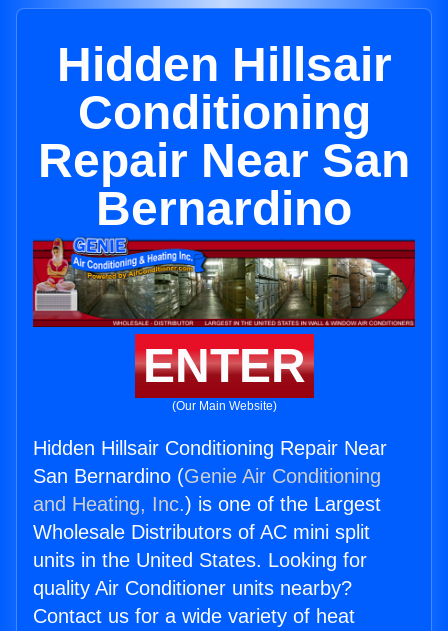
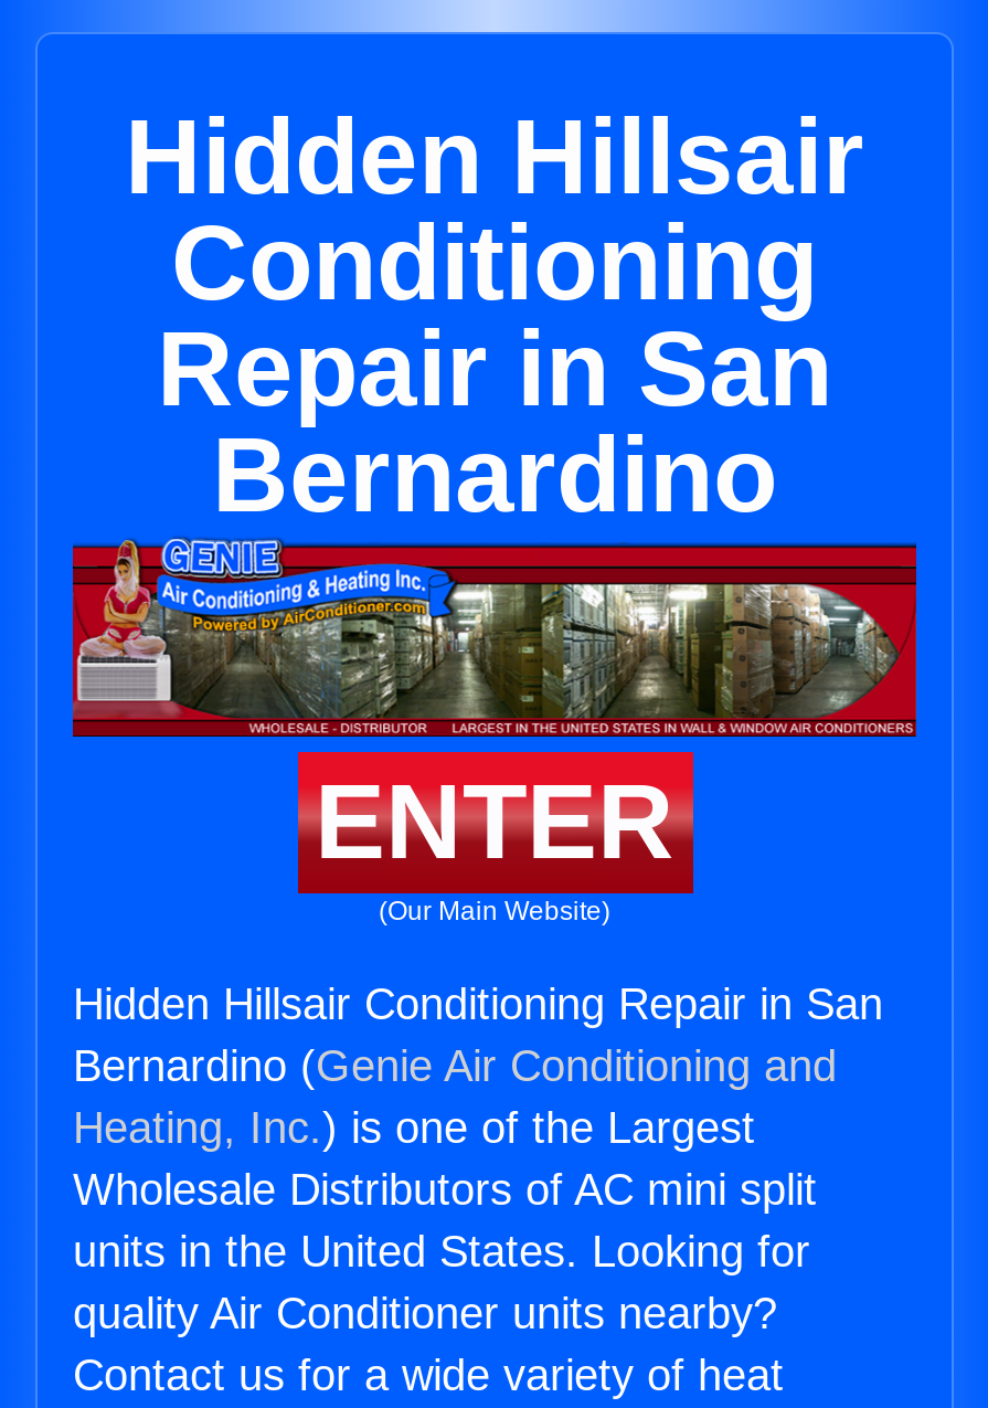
- Repair Near San
+ Repair in San

- Hidden Hillsair Conditioning Repair Near
- San Bernardino (Genie Air Conditioning
- and Heating, Inc.) is one of the Largest
+ Hidden Hillsair Conditioning Repair in San
+ Bernardino (Genie Air Conditioning and
+ Heating, Inc.) is one of the Largest
